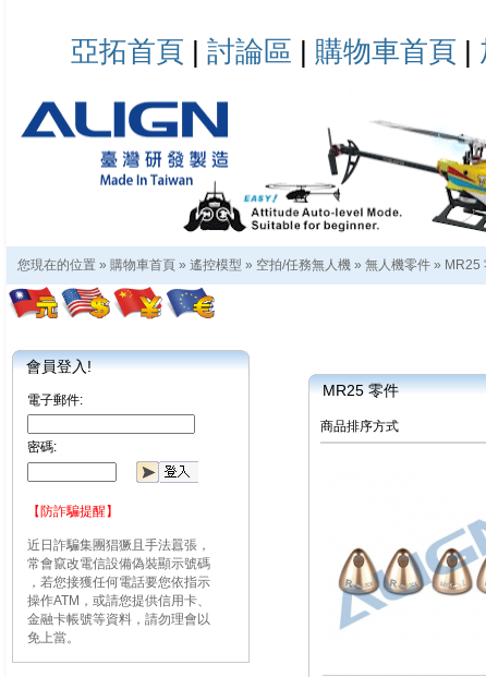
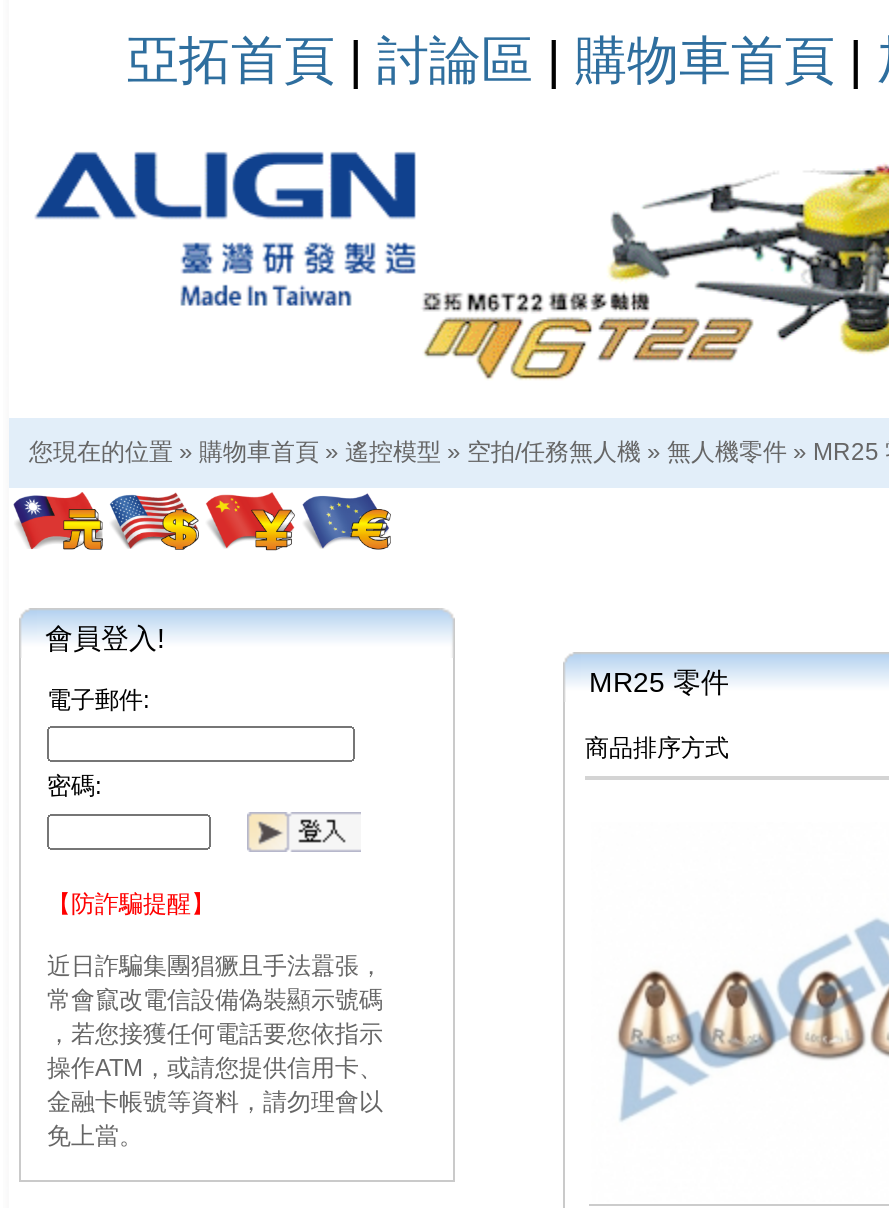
- [image]
+ [image]
